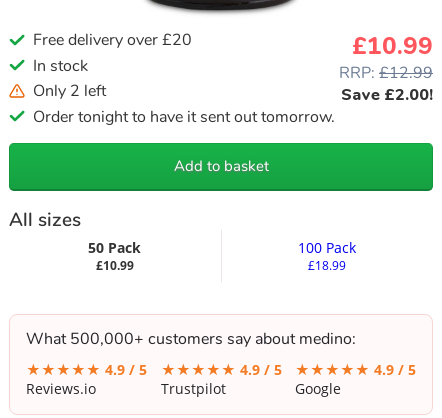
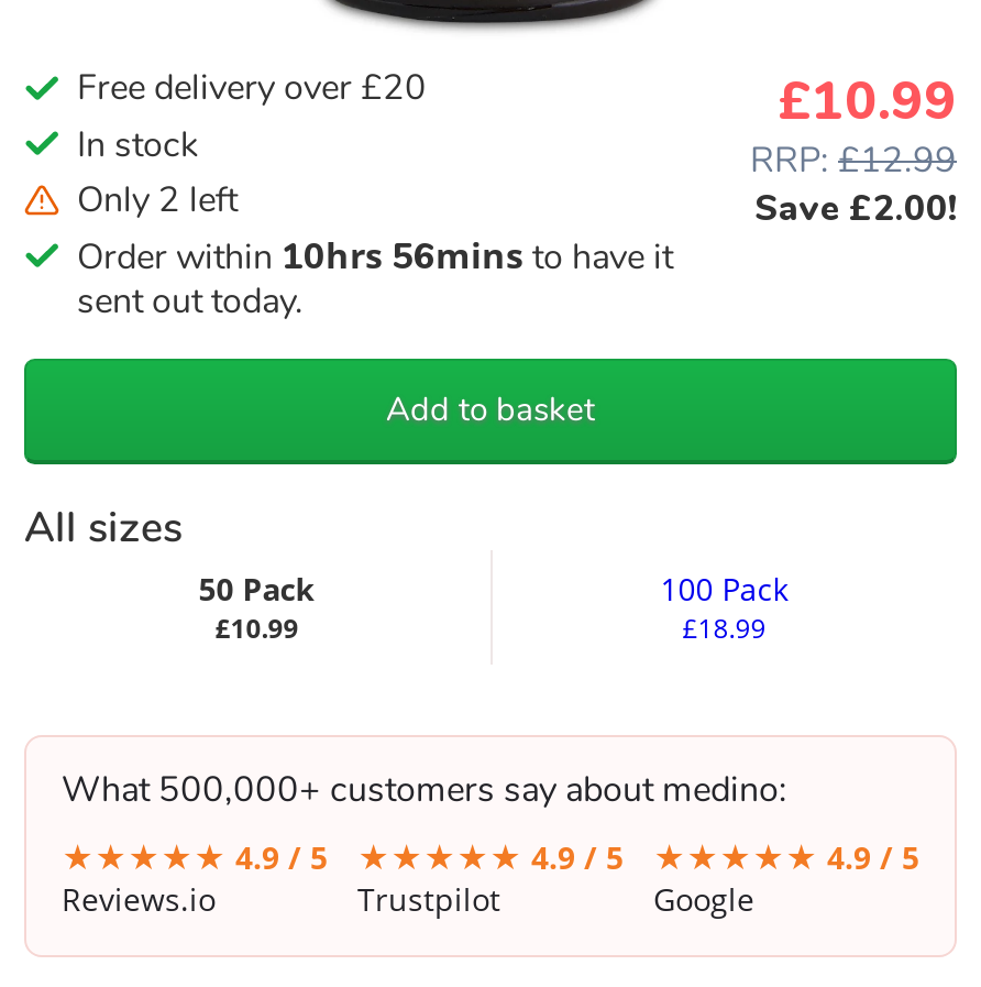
- Order tonight to have it sent out tomorrow.
+ Order within 10hrs 56mins to have it
+ sent out today.
